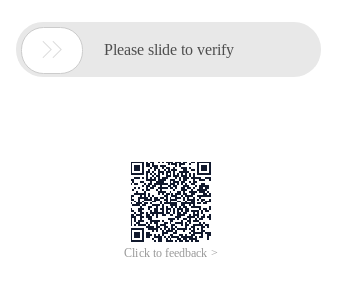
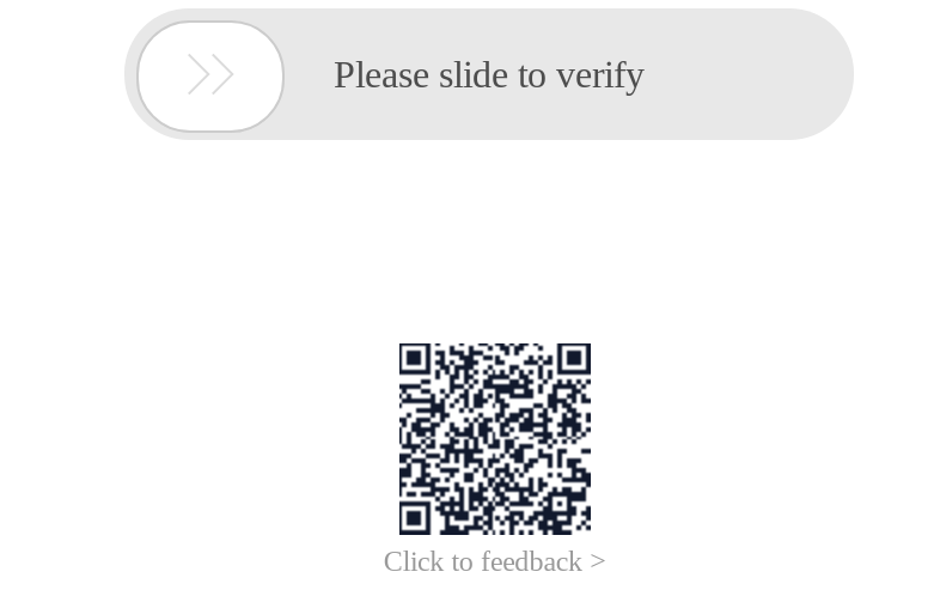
- [image]
+ [image]
